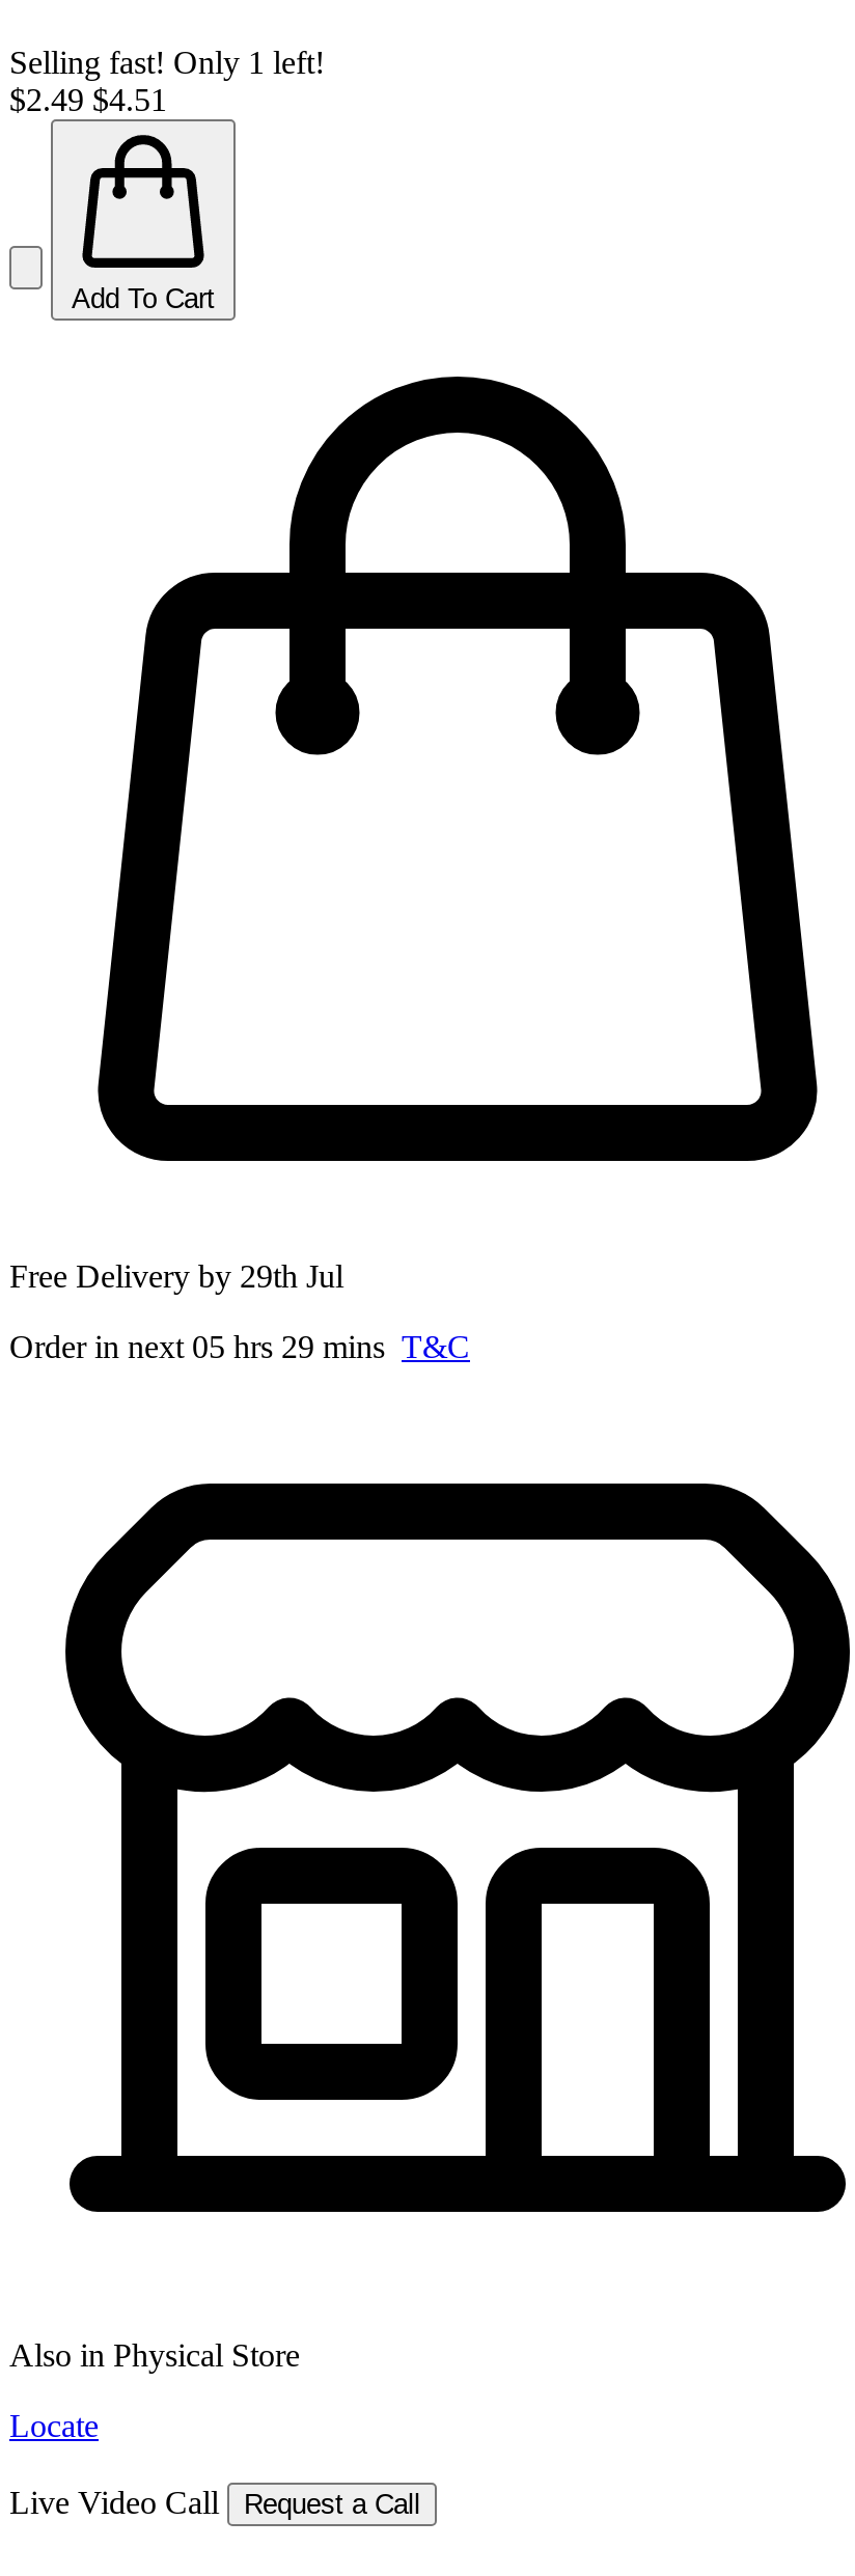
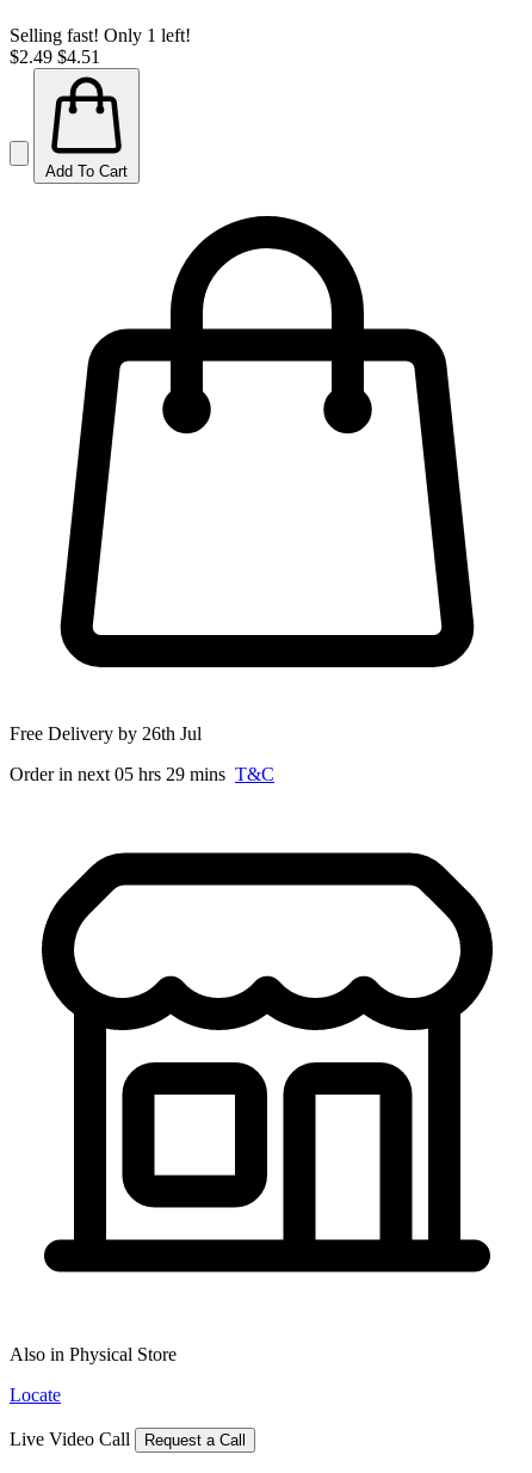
- Free Delivery by 29th Jul
+ Free Delivery by 26th Jul
